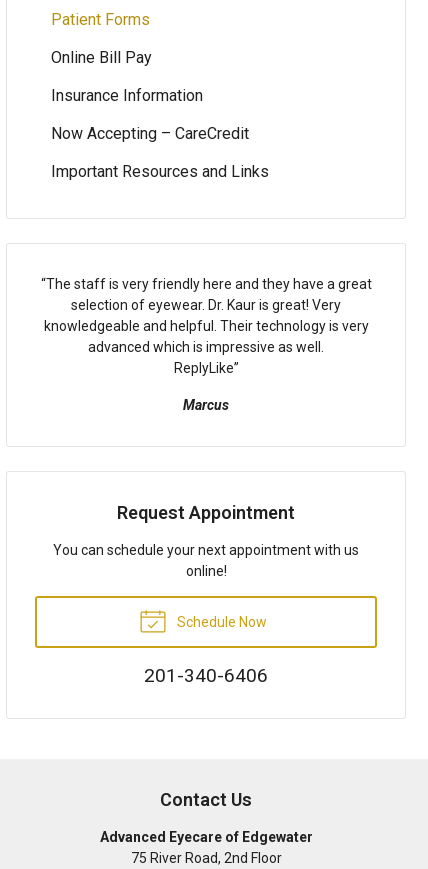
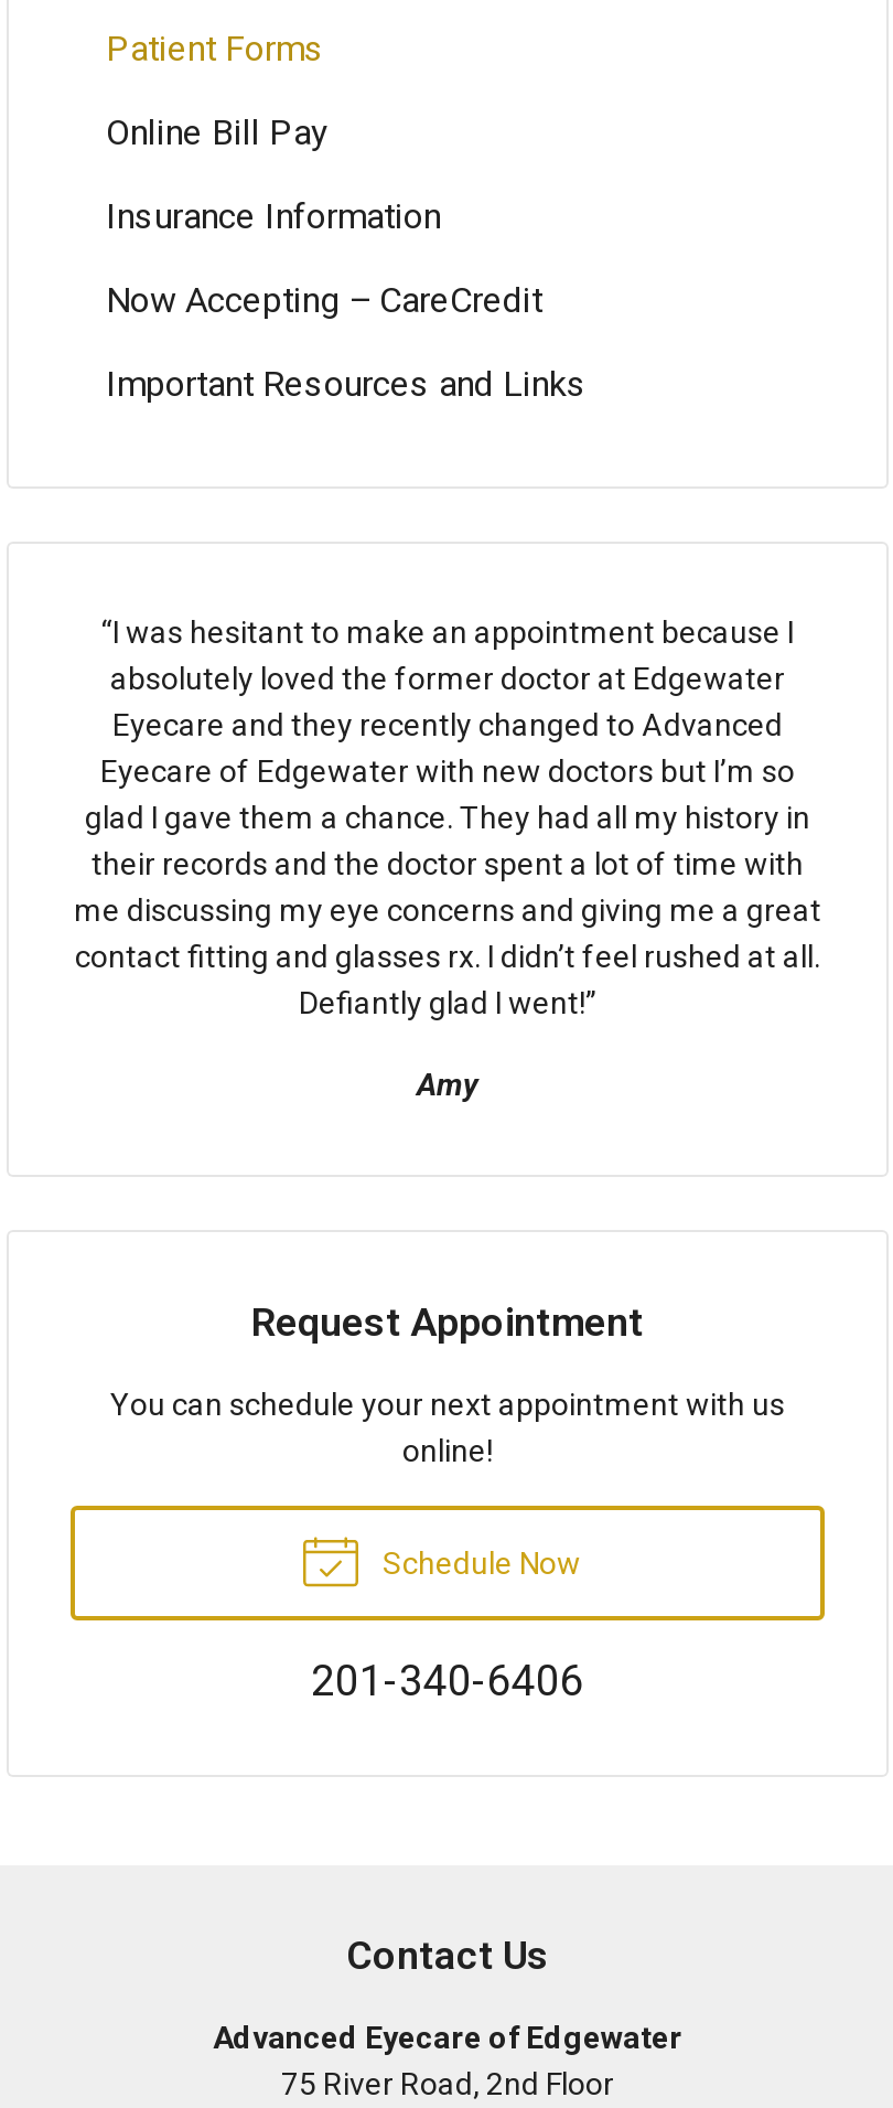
- “The staff is very friendly here and they have a great
- selection of eyewear. Dr. Kaur is great! Very
- knowledgeable and helpful. Their technology is very
- advanced which is impressive as well.
- ReplyLike”
+ “I was hesitant to make an appointment because I
+ absolutely loved the former doctor at Edgewater
+ Eyecare and they recently changed to Advanced
+ Eyecare of Edgewater with new doctors but I’m so
+ glad I gave them a chance. They had all my history in
+ their records and the doctor spent a lot of time with
+ me discussing my eye concerns and giving me a great
+ contact fitting and glasses rx. I didn’t feel rushed at all.
+ Defiantly glad I went!”

- Marcus
+ Amy
